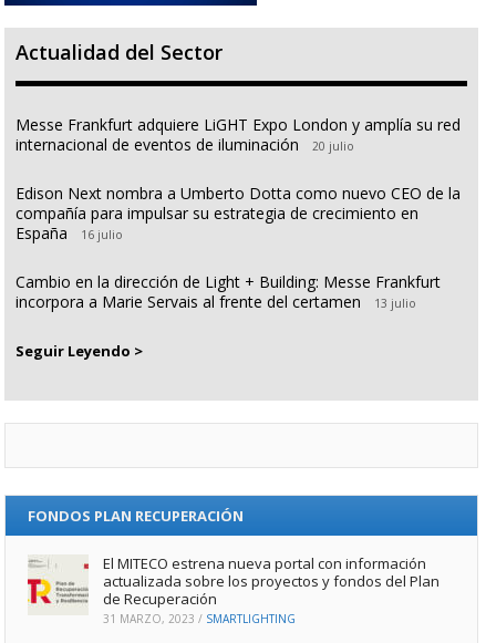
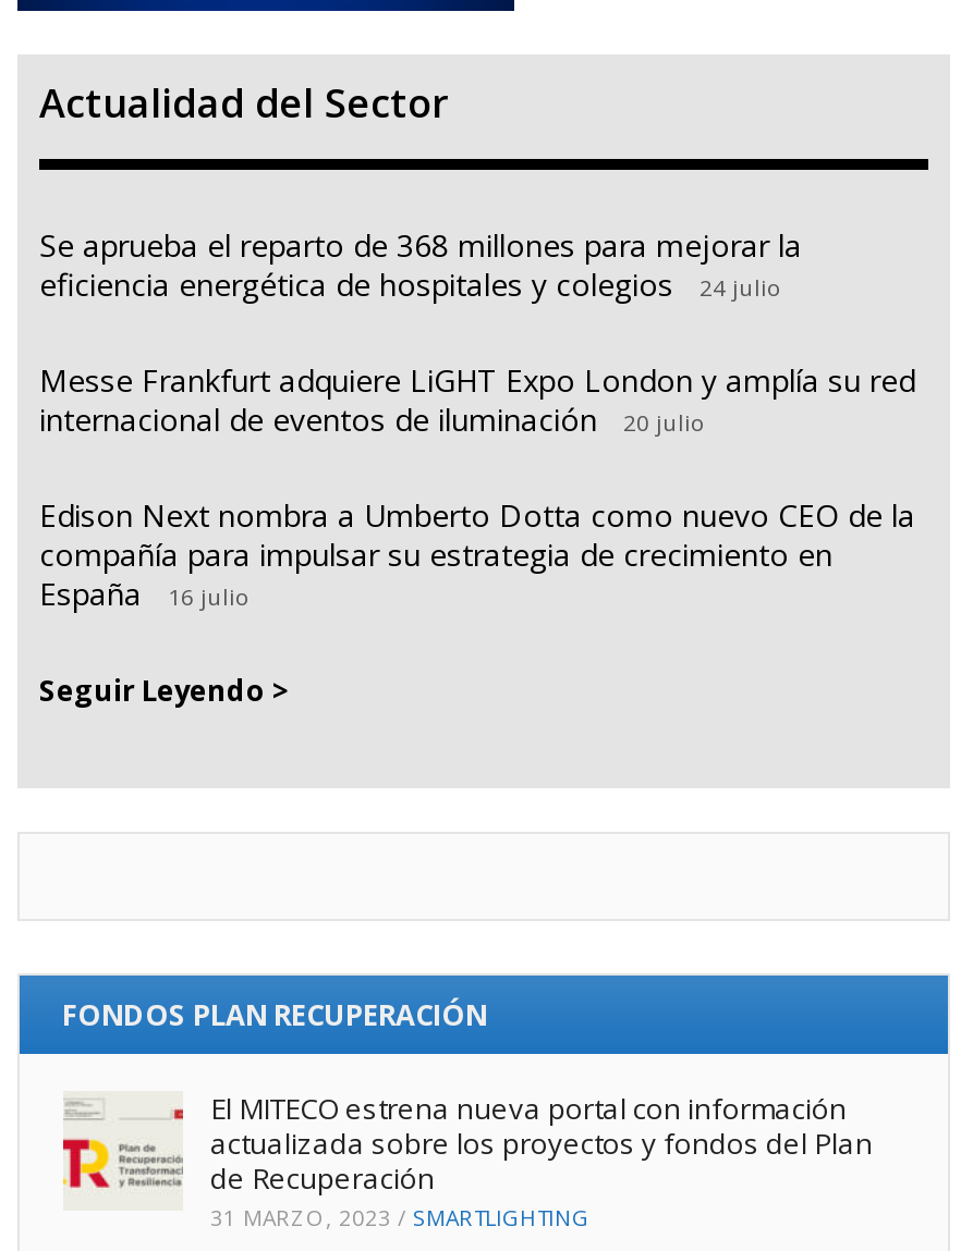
+ Se aprueba el reparto de 368 millones para mejorar la
+ eficiencia energética de hospitales y colegios
+ 24 julio

moved down: Messe Frankfurt adquiere LiGHT Expo London y amplía su red | internacional de eventos de iluminación | 20 julio | Edison Next nombra a Umberto Dotta como nuevo CEO de la | compañía para impulsar su estrategia de crecimiento en | España | 16 julio

- Cambio en la dirección de Light + Building: Messe Frankfurt
- incorpora a Marie Servais al frente del certamen
- 13 julio
